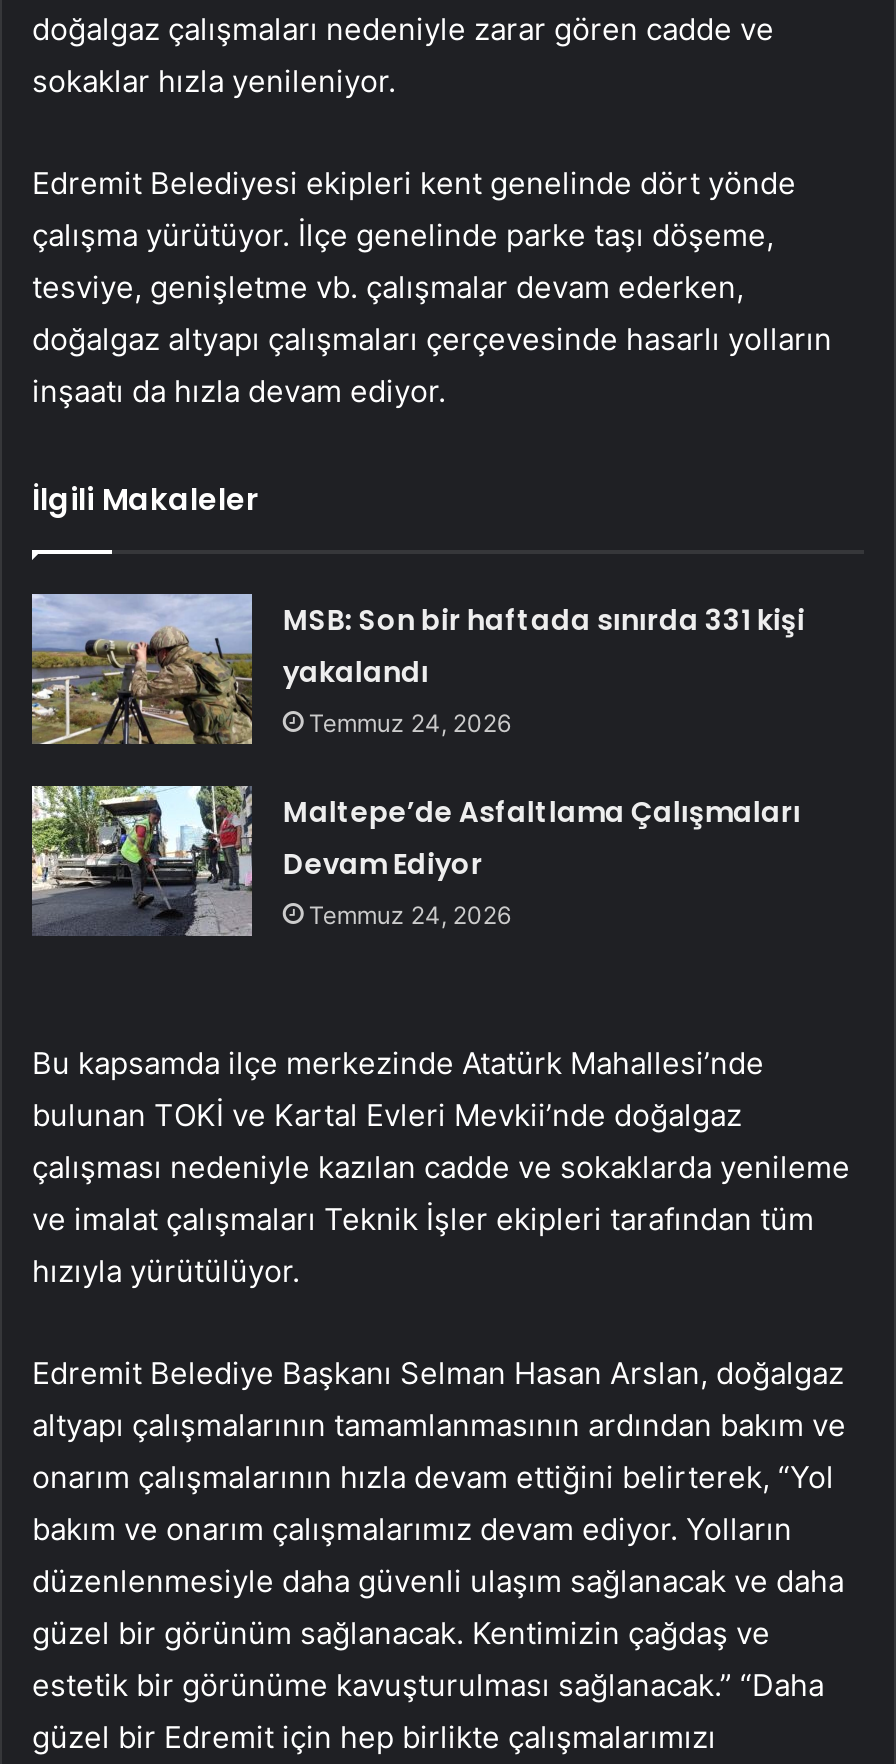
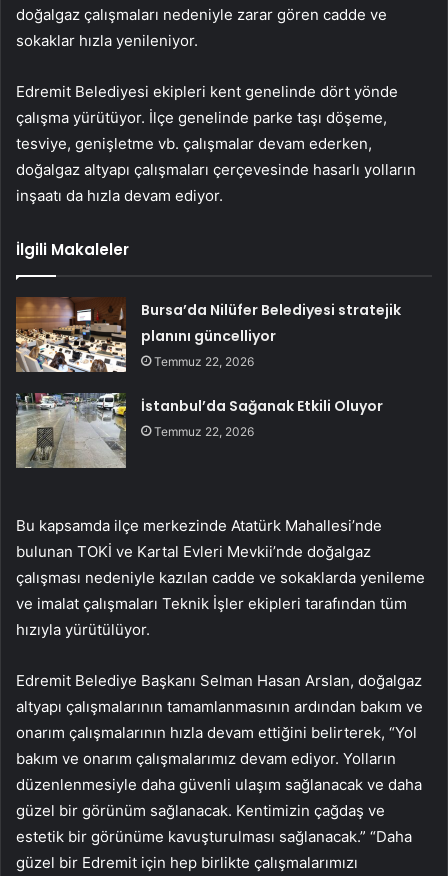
- [image]
- MSB: Son bir haftada sınırda 331 kişi
- yakalandı
- Temmuz 24, 2026
+ [image]
+ Bursa’da Nilüfer Belediyesi stratejik
+ planını güncelliyor
+ Temmuz 22, 2026

- [image]
- Maltepe’de Asfaltlama Çalışmaları
- Devam Ediyor
- Temmuz 24, 2026
+ [image]
+ İstanbul’da Sağanak Etkili Oluyor
+ Temmuz 22, 2026
